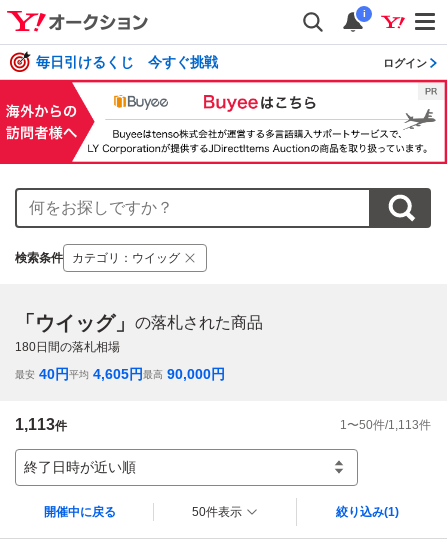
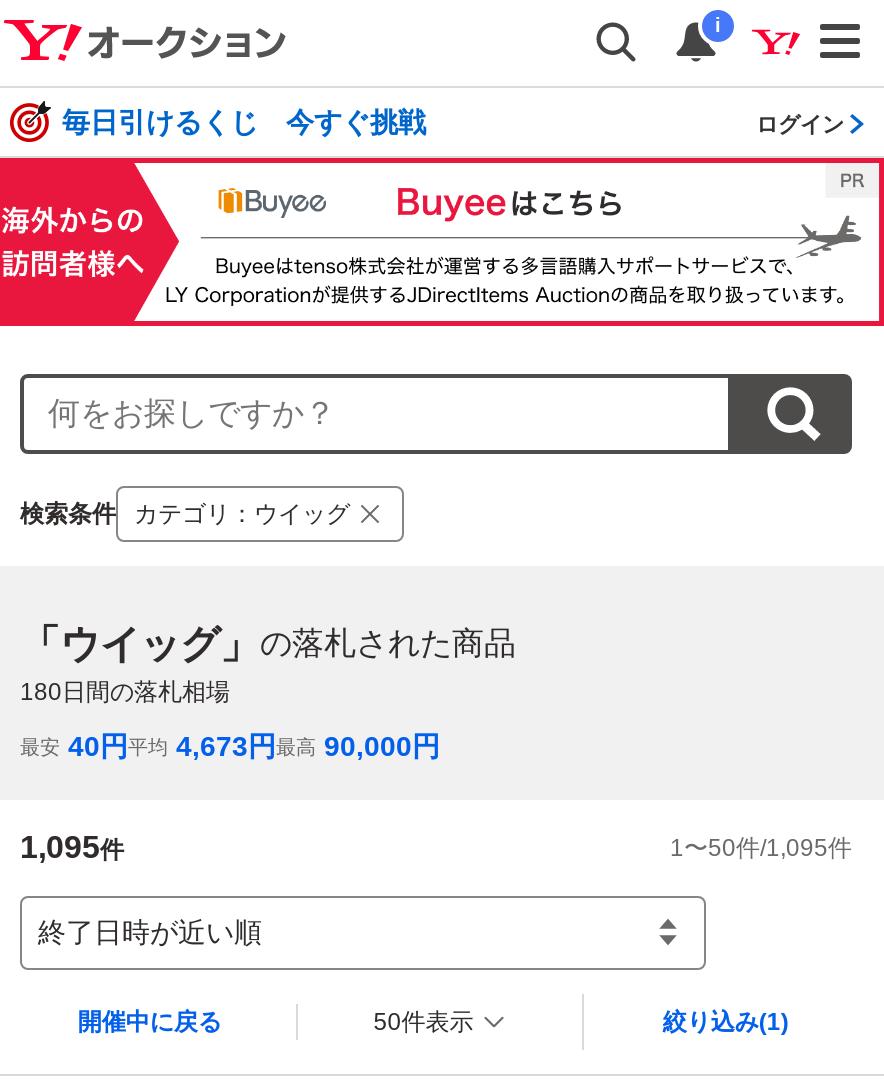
- 最安 40円平均 4,605円最高 90,000円
+ 最安 40円平均 4,673円最高 90,000円

- 1,113件
+ 1,095件

- 1〜50件/1,113件
+ 1〜50件/1,095件
